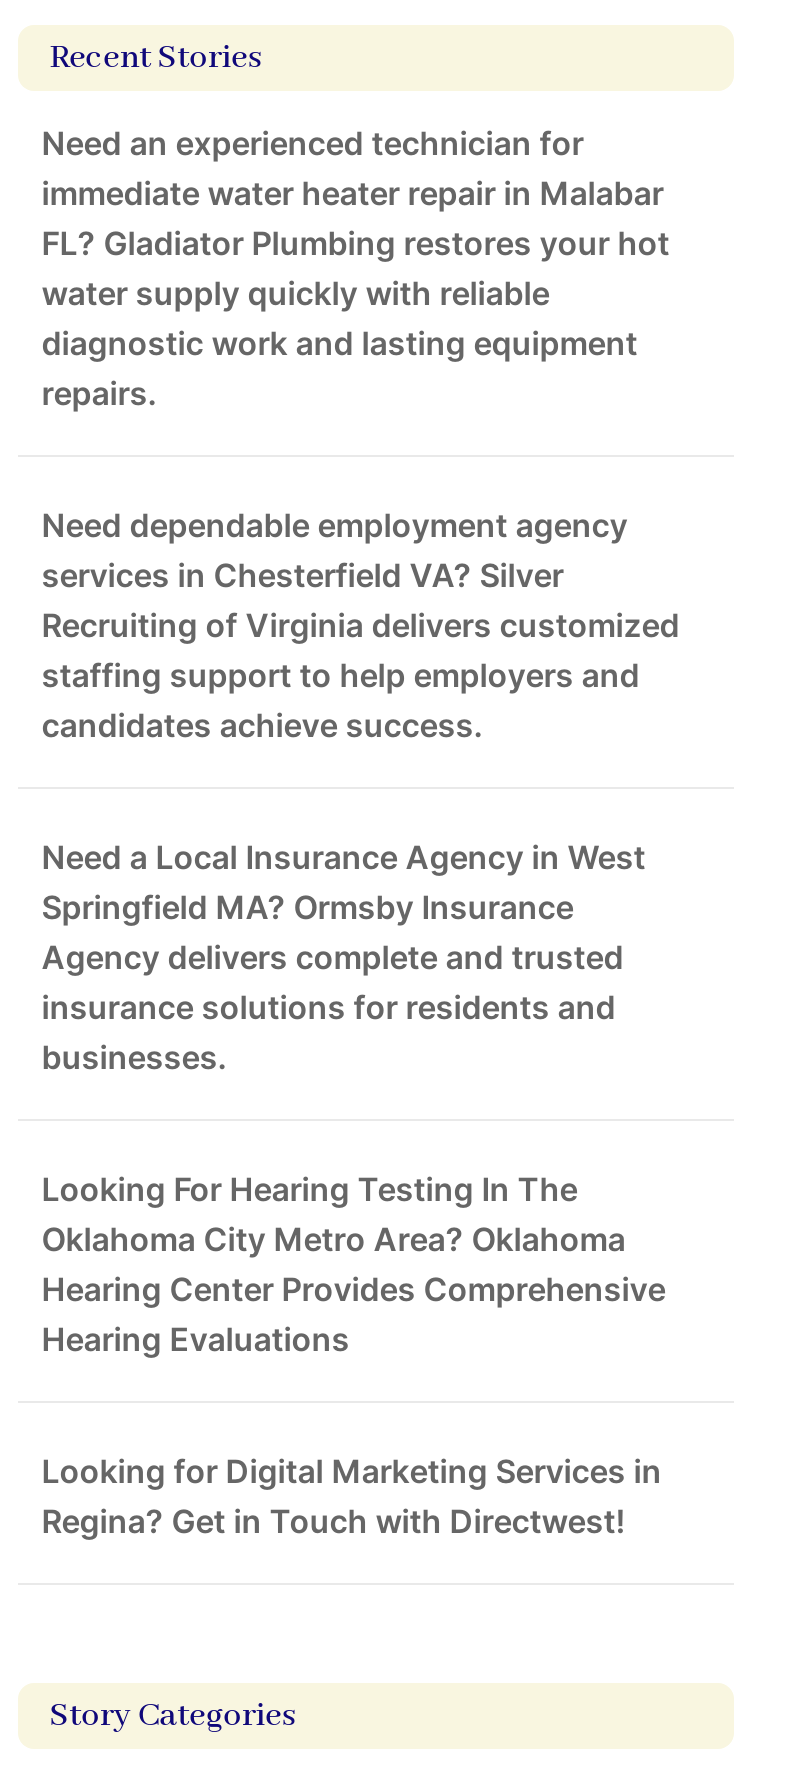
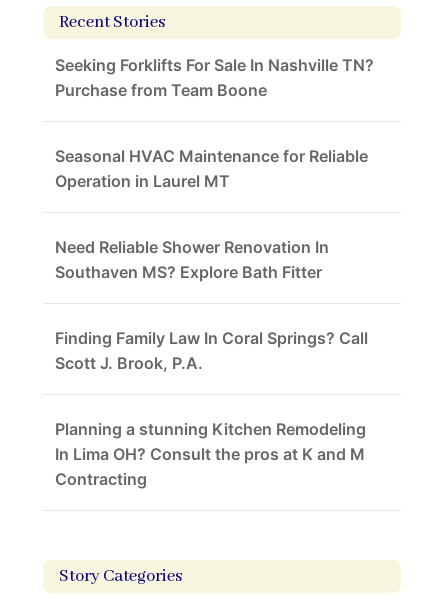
- Need an experienced technician for
- immediate water heater repair in Malabar
- FL? Gladiator Plumbing restores your hot
- water supply quickly with reliable
- diagnostic work and lasting equipment
- repairs.
+ Seeking Forklifts For Sale In Nashville TN?
+ Purchase from Team Boone

- Need dependable employment agency
- services in Chesterfield VA? Silver
- Recruiting of Virginia delivers customized
- staffing support to help employers and
- candidates achieve success.
+ Seasonal HVAC Maintenance for Reliable
+ Operation in Laurel MT

- Need a Local Insurance Agency in West
- Springfield MA? Ormsby Insurance
- Agency delivers complete and trusted
- insurance solutions for residents and
- businesses.
+ Need Reliable Shower Renovation In
+ Southaven MS? Explore Bath Fitter

- Looking For Hearing Testing In The
- Oklahoma City Metro Area? Oklahoma
- Hearing Center Provides Comprehensive
- Hearing Evaluations
+ Finding Family Law In Coral Springs? Call
+ Scott J. Brook, P.A.

- Looking for Digital Marketing Services in
- Regina? Get in Touch with Directwest!
+ Planning a stunning Kitchen Remodeling
+ In Lima OH? Consult the pros at K and M
+ Contracting
